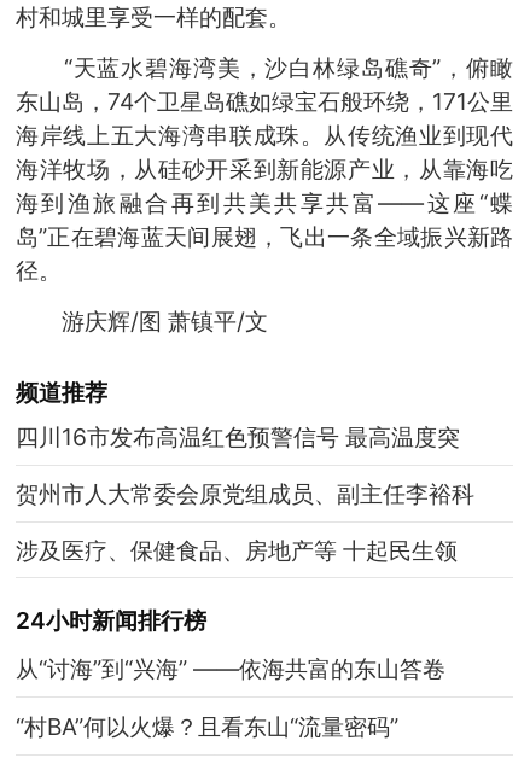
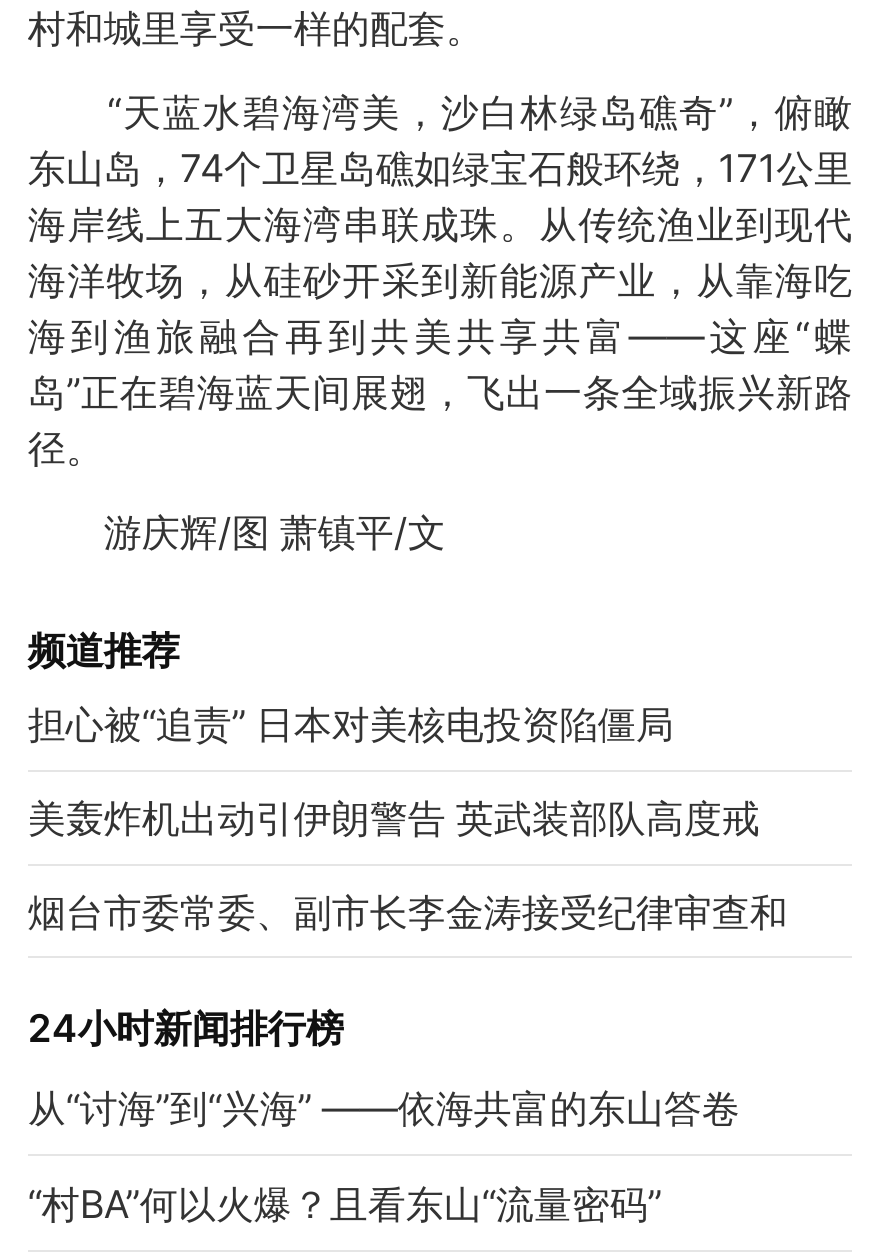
- 四川16市发布高温红色预警信号 最高温度突
+ 担心被“追责” 日本对美核电投资陷僵局

- 贺州市人大常委会原党组成员、副主任李裕科
+ 美轰炸机出动引伊朗警告 英武装部队高度戒

- 涉及医疗、保健食品、房地产等 十起民生领
+ 烟台市委常委、副市长李金涛接受纪律审查和
